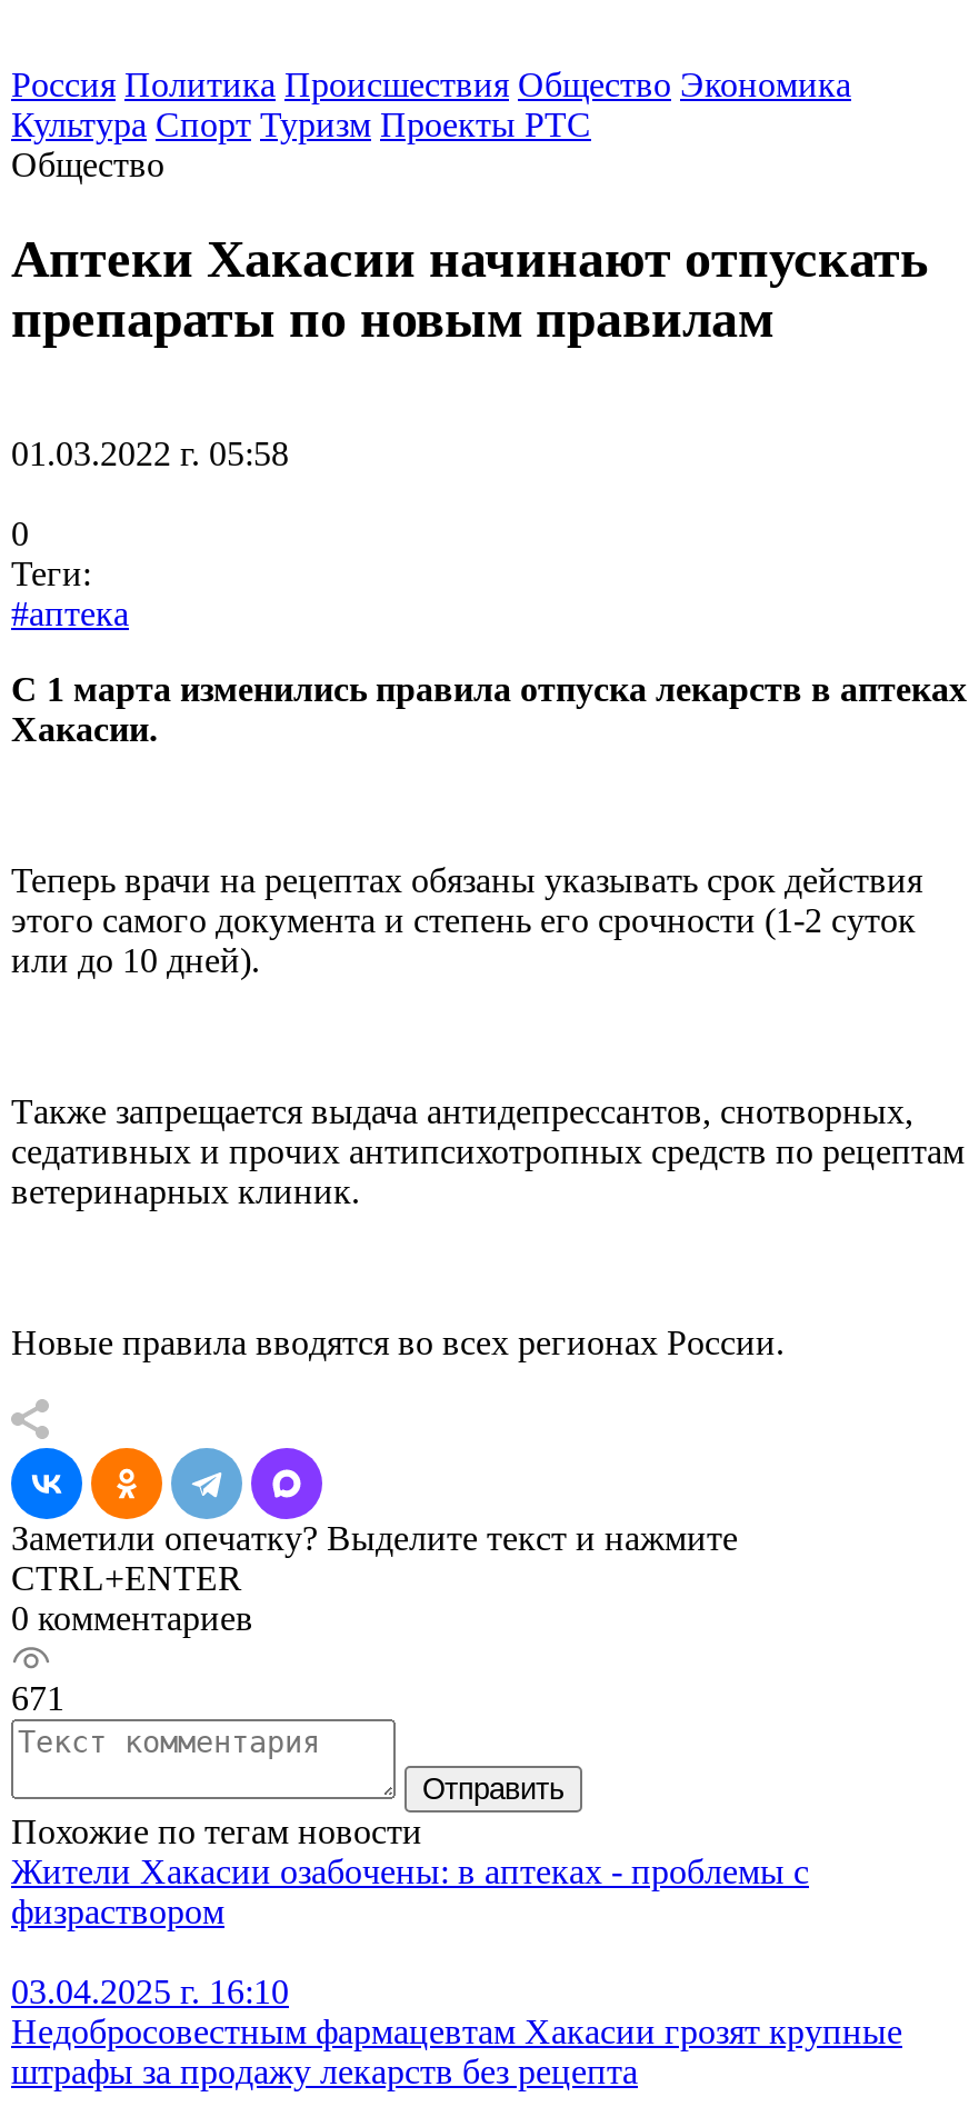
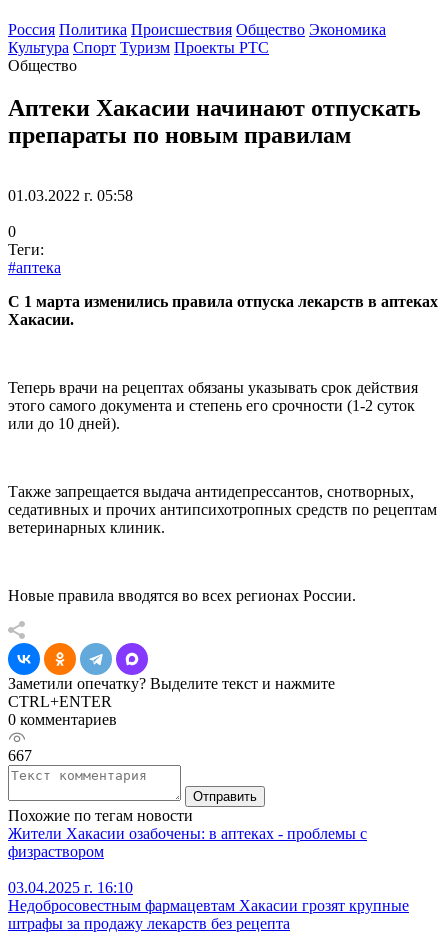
- 671
+ 667
